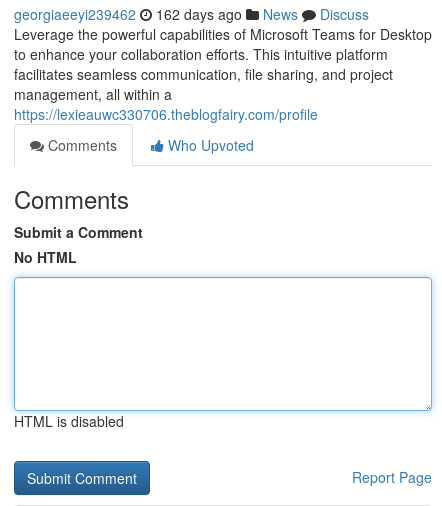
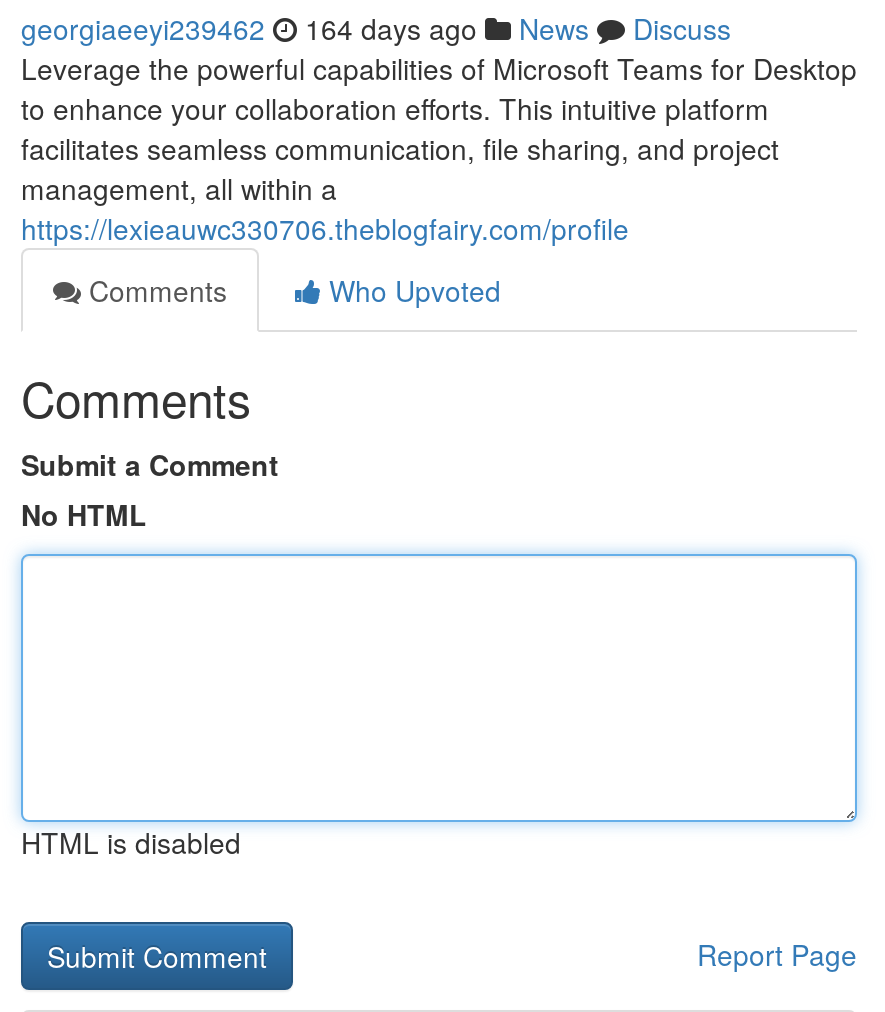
- georgiaeeyi239462 162 days ago News Discuss
+ georgiaeeyi239462 164 days ago News Discuss
